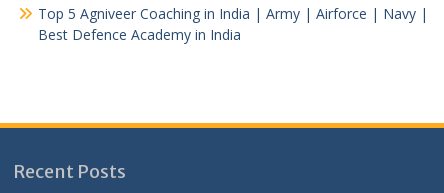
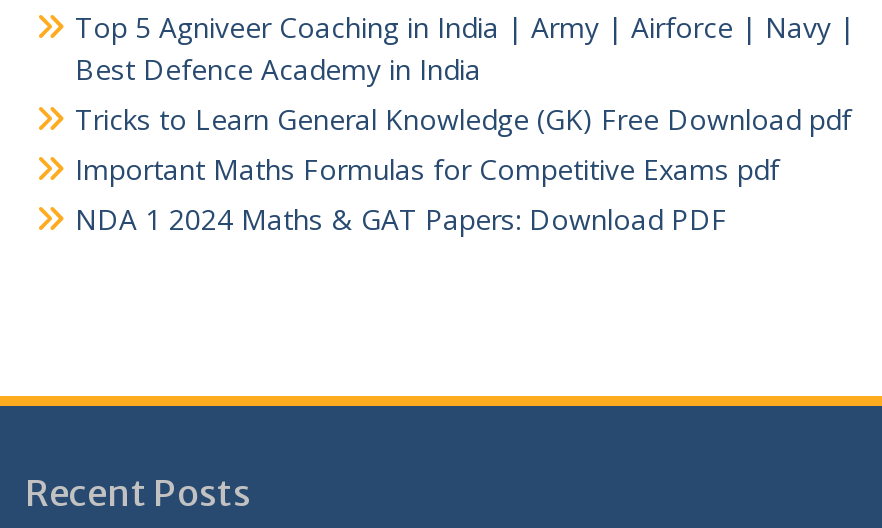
+ Tricks to Learn General Knowledge (GK) Free Download pdf
+ Important Maths Formulas for Competitive Exams pdf
+ NDA 1 2024 Maths & GAT Papers: Download PDF
